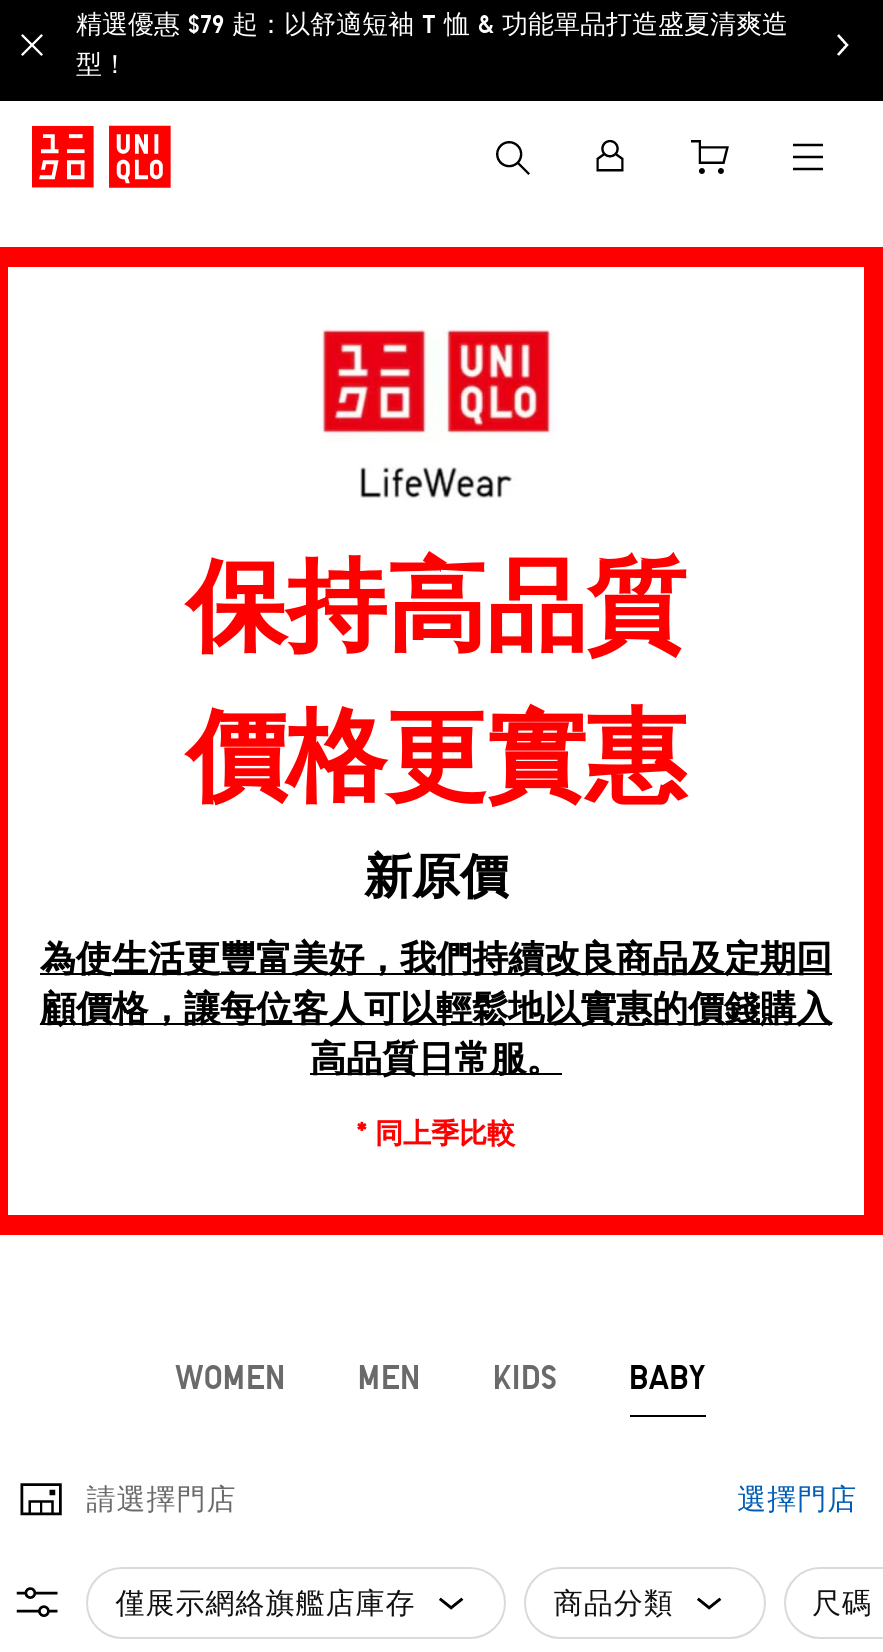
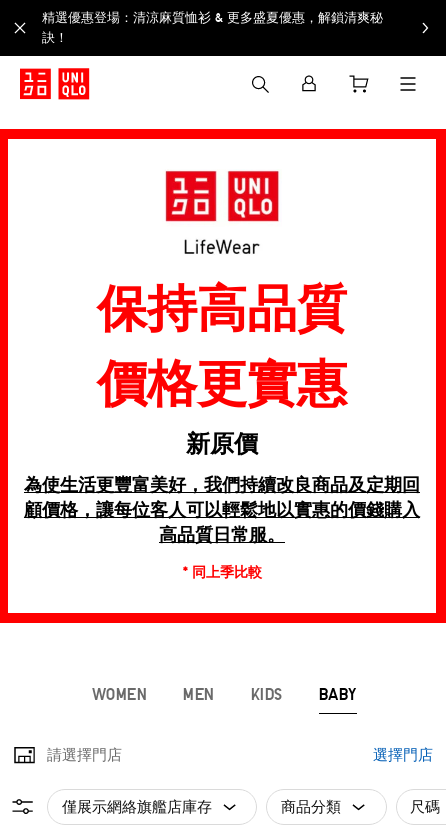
- 精選優惠 $79 起：以舒適短袖 T 恤 & 功能單品打造盛夏清爽造
- 型！
+ 精選優惠登場：清涼麻質恤衫 & 更多盛夏優惠，解鎖清爽秘
+ 訣！
